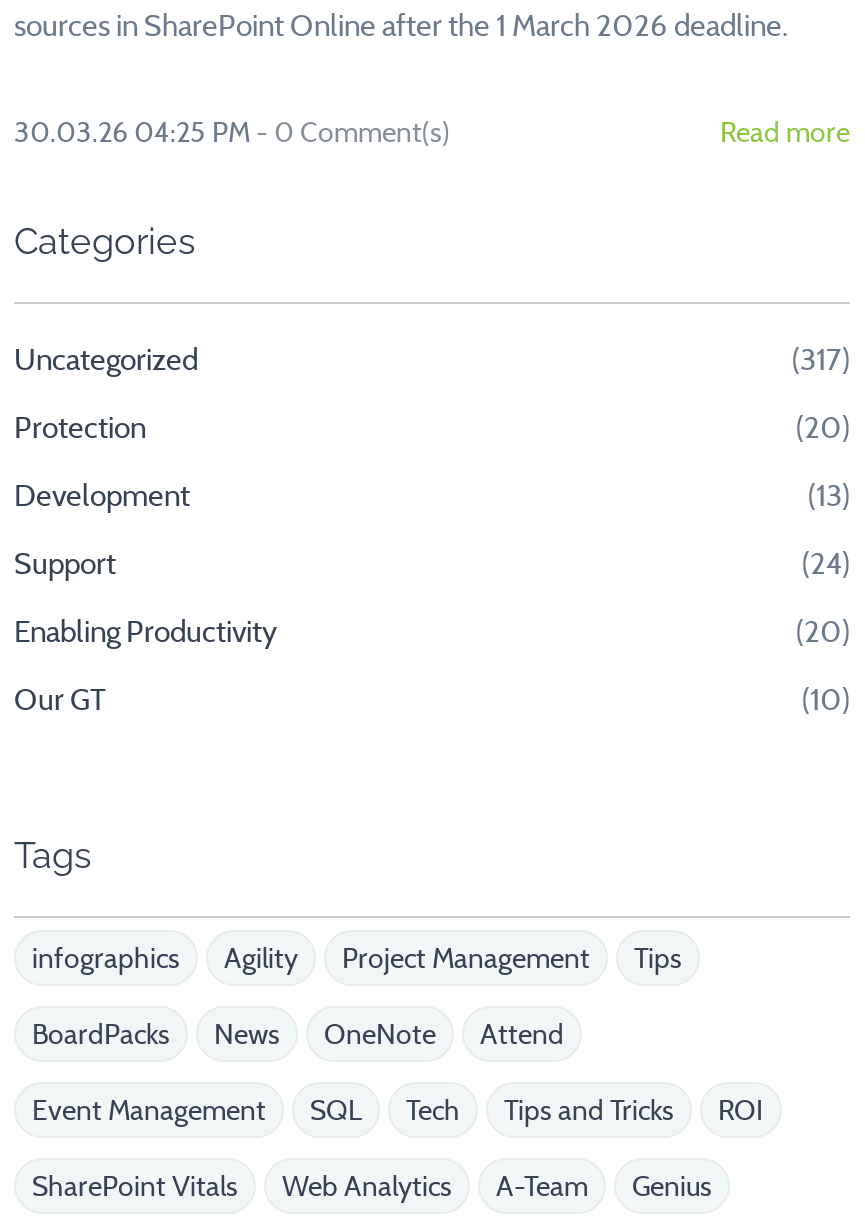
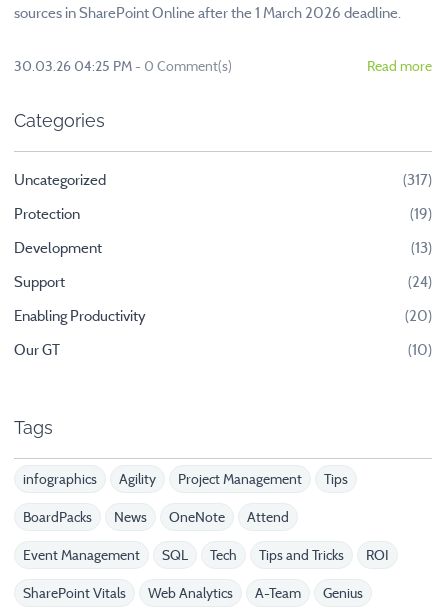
- (20)
+ (19)
